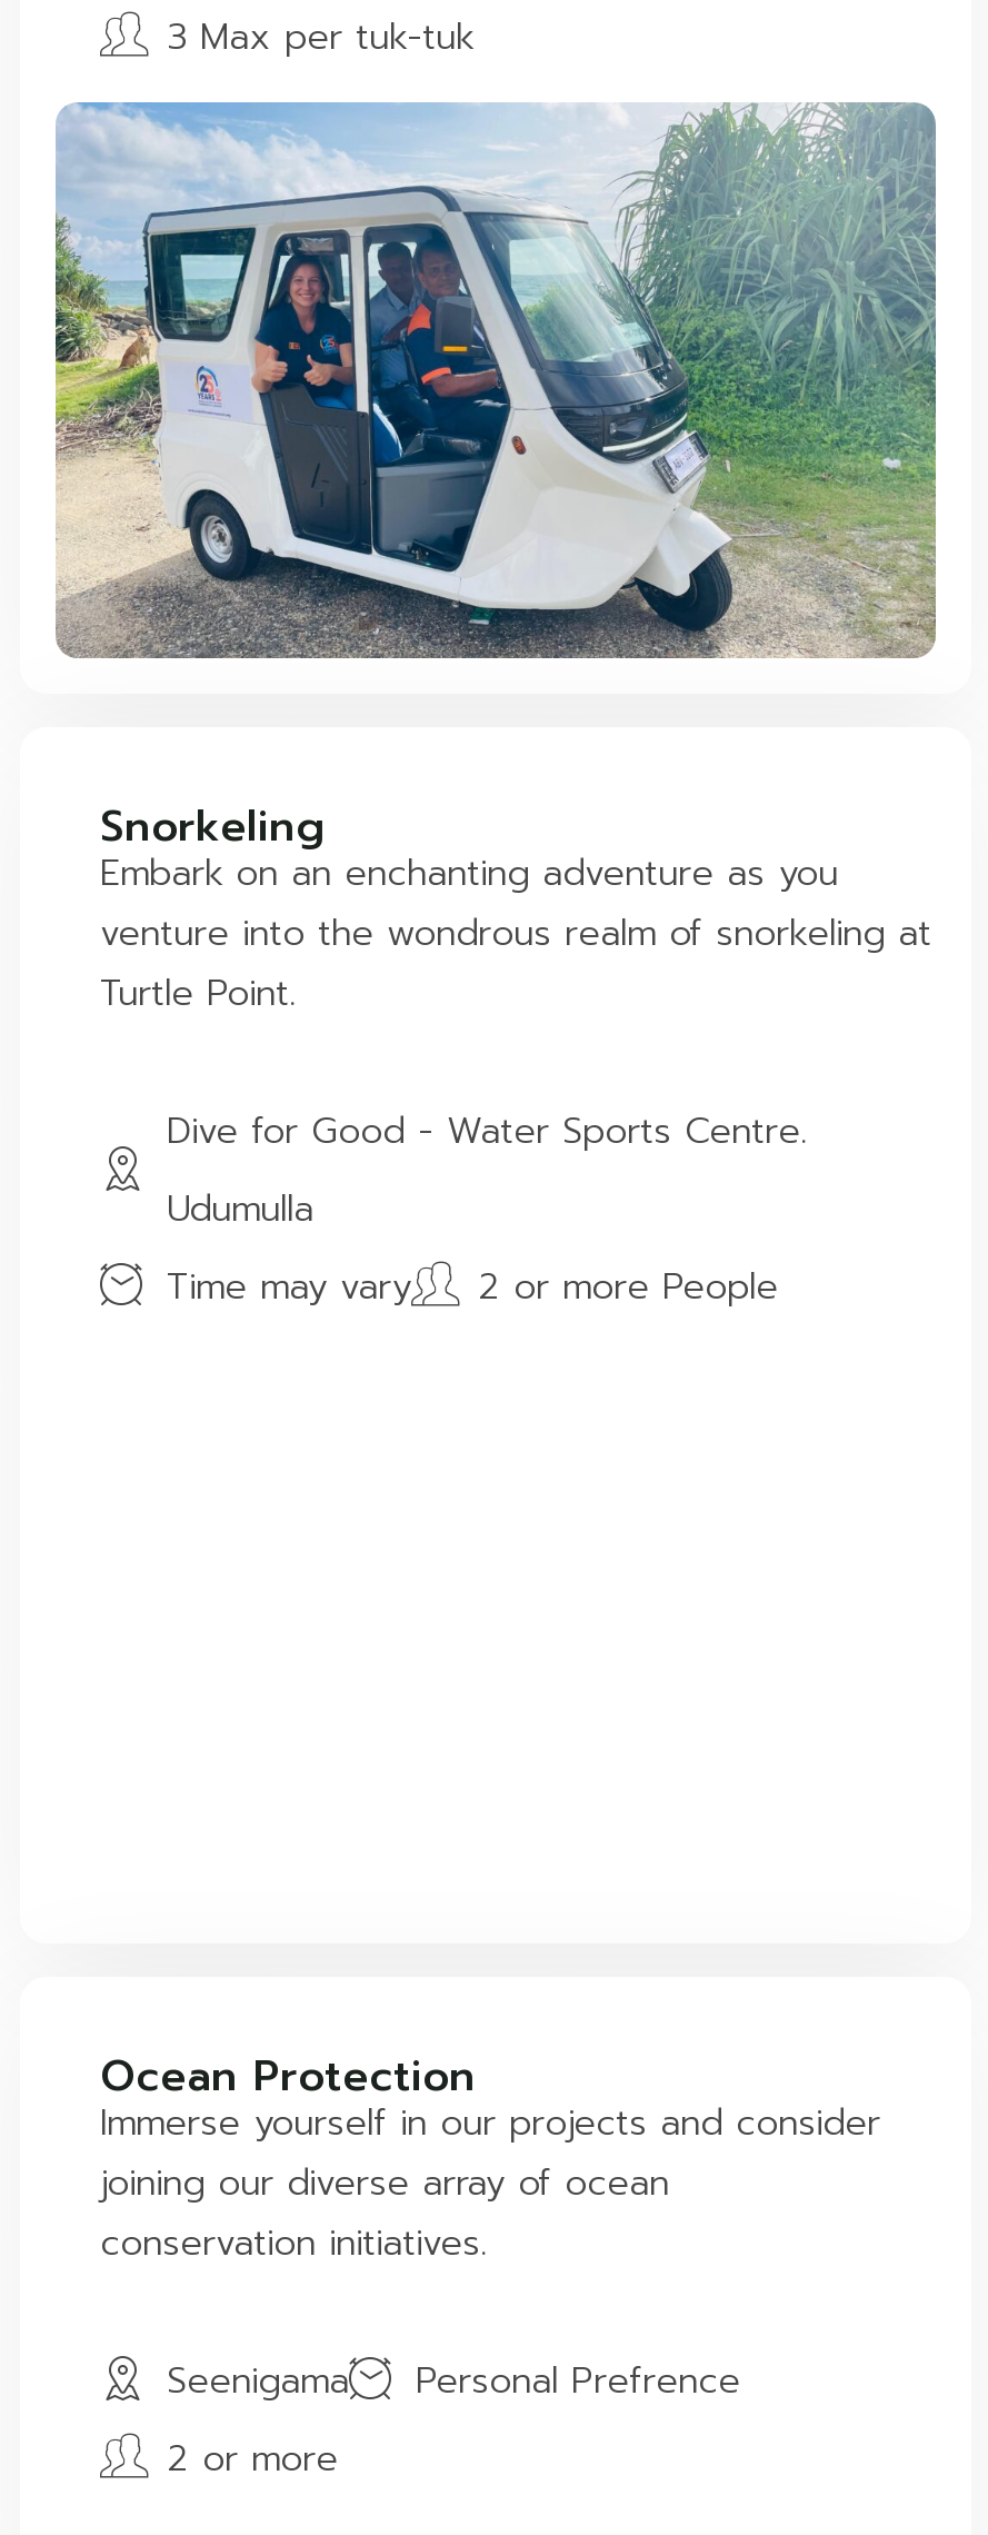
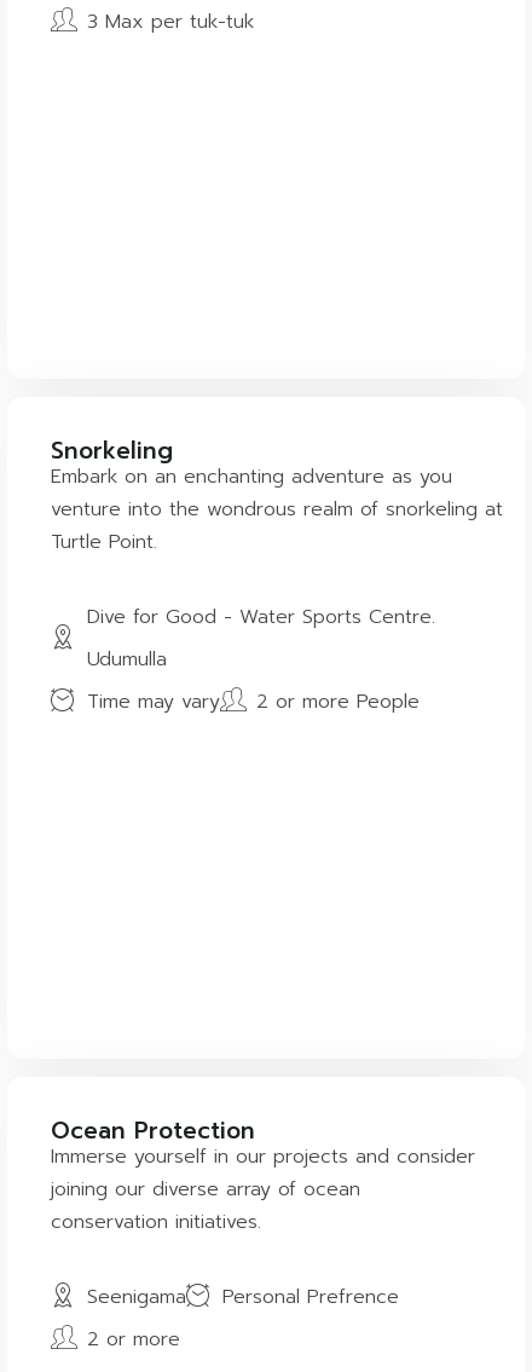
- [image]
